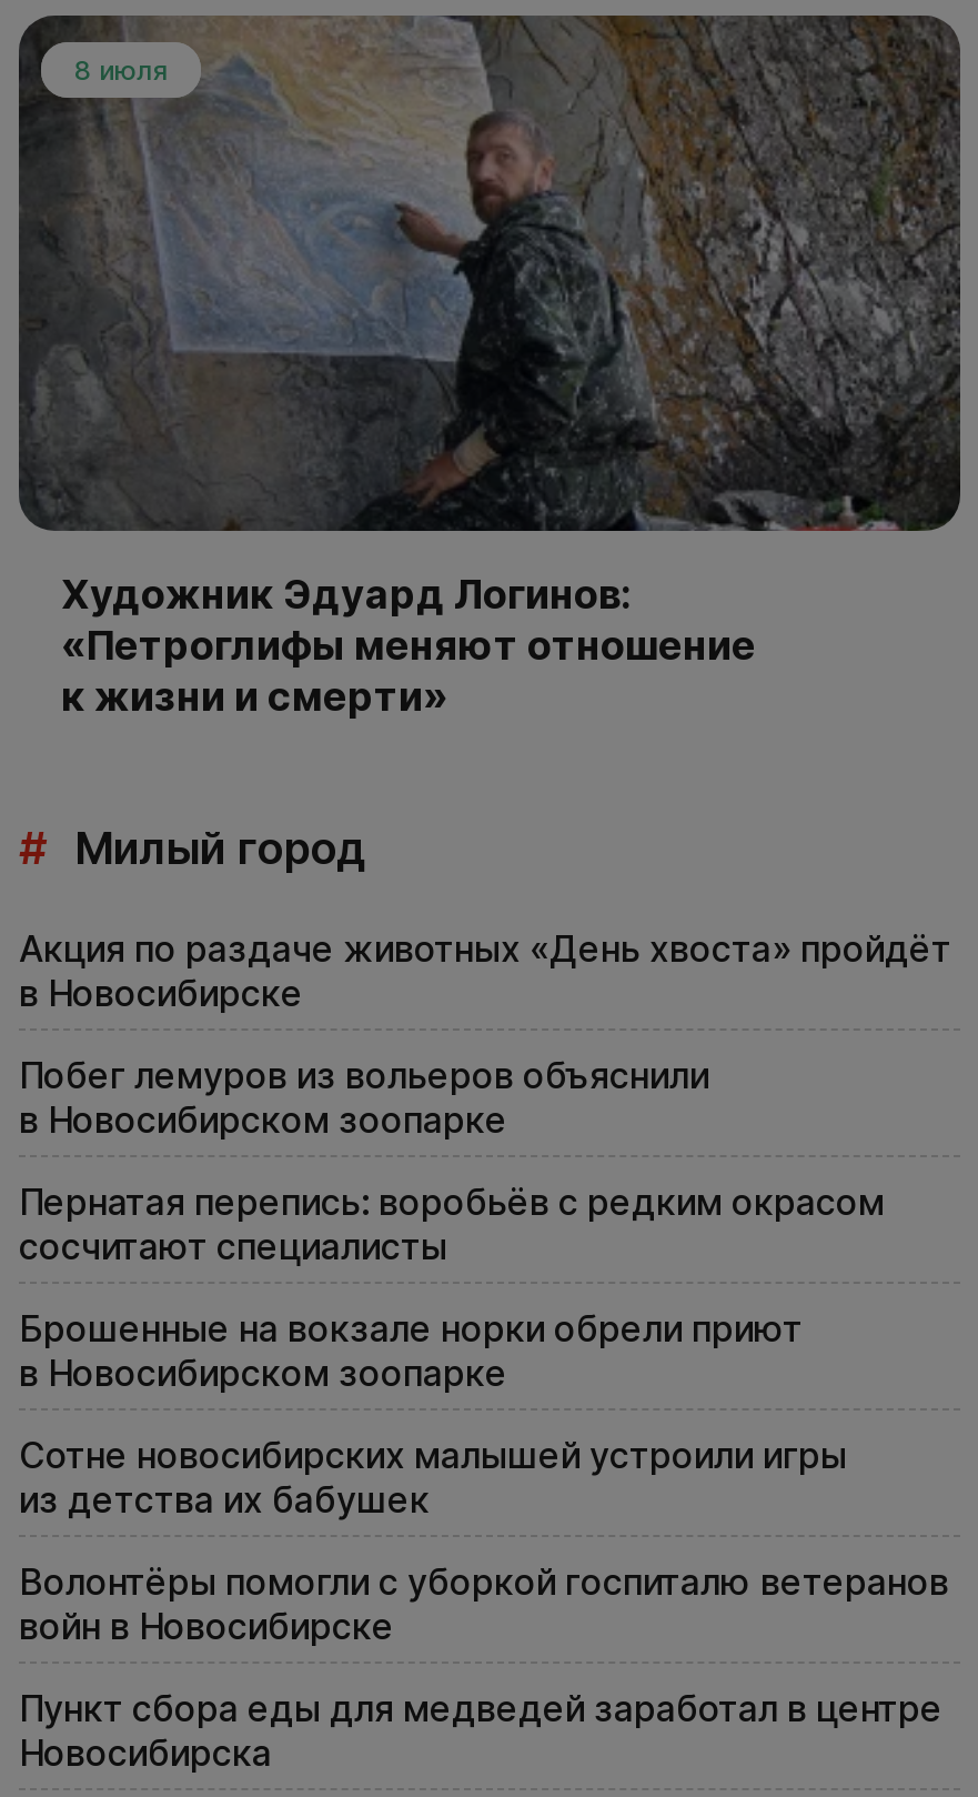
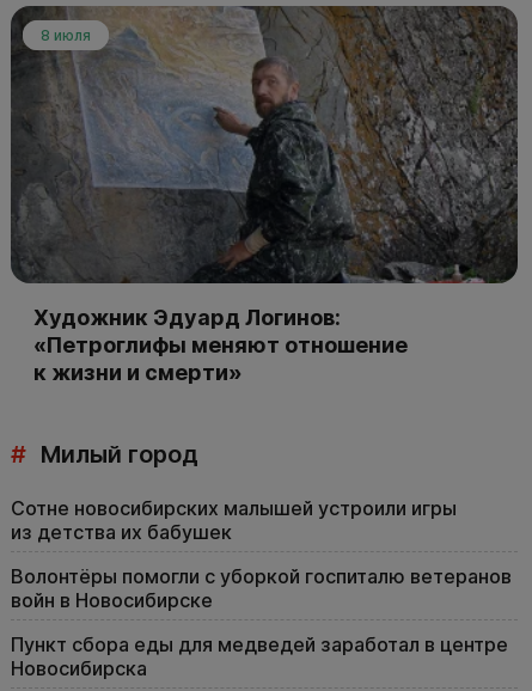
- Акция по раздаче животных «День хвоста» пройдёт
- в Новосибирске
- Побег лемуров из вольеров объяснили
- в Новосибирском зоопарке
- Пернатая перепись: воробьёв с редким окрасом
- сосчитают специалисты
- Брошенные на вокзале норки обрели приют
- в Новосибирском зоопарке
